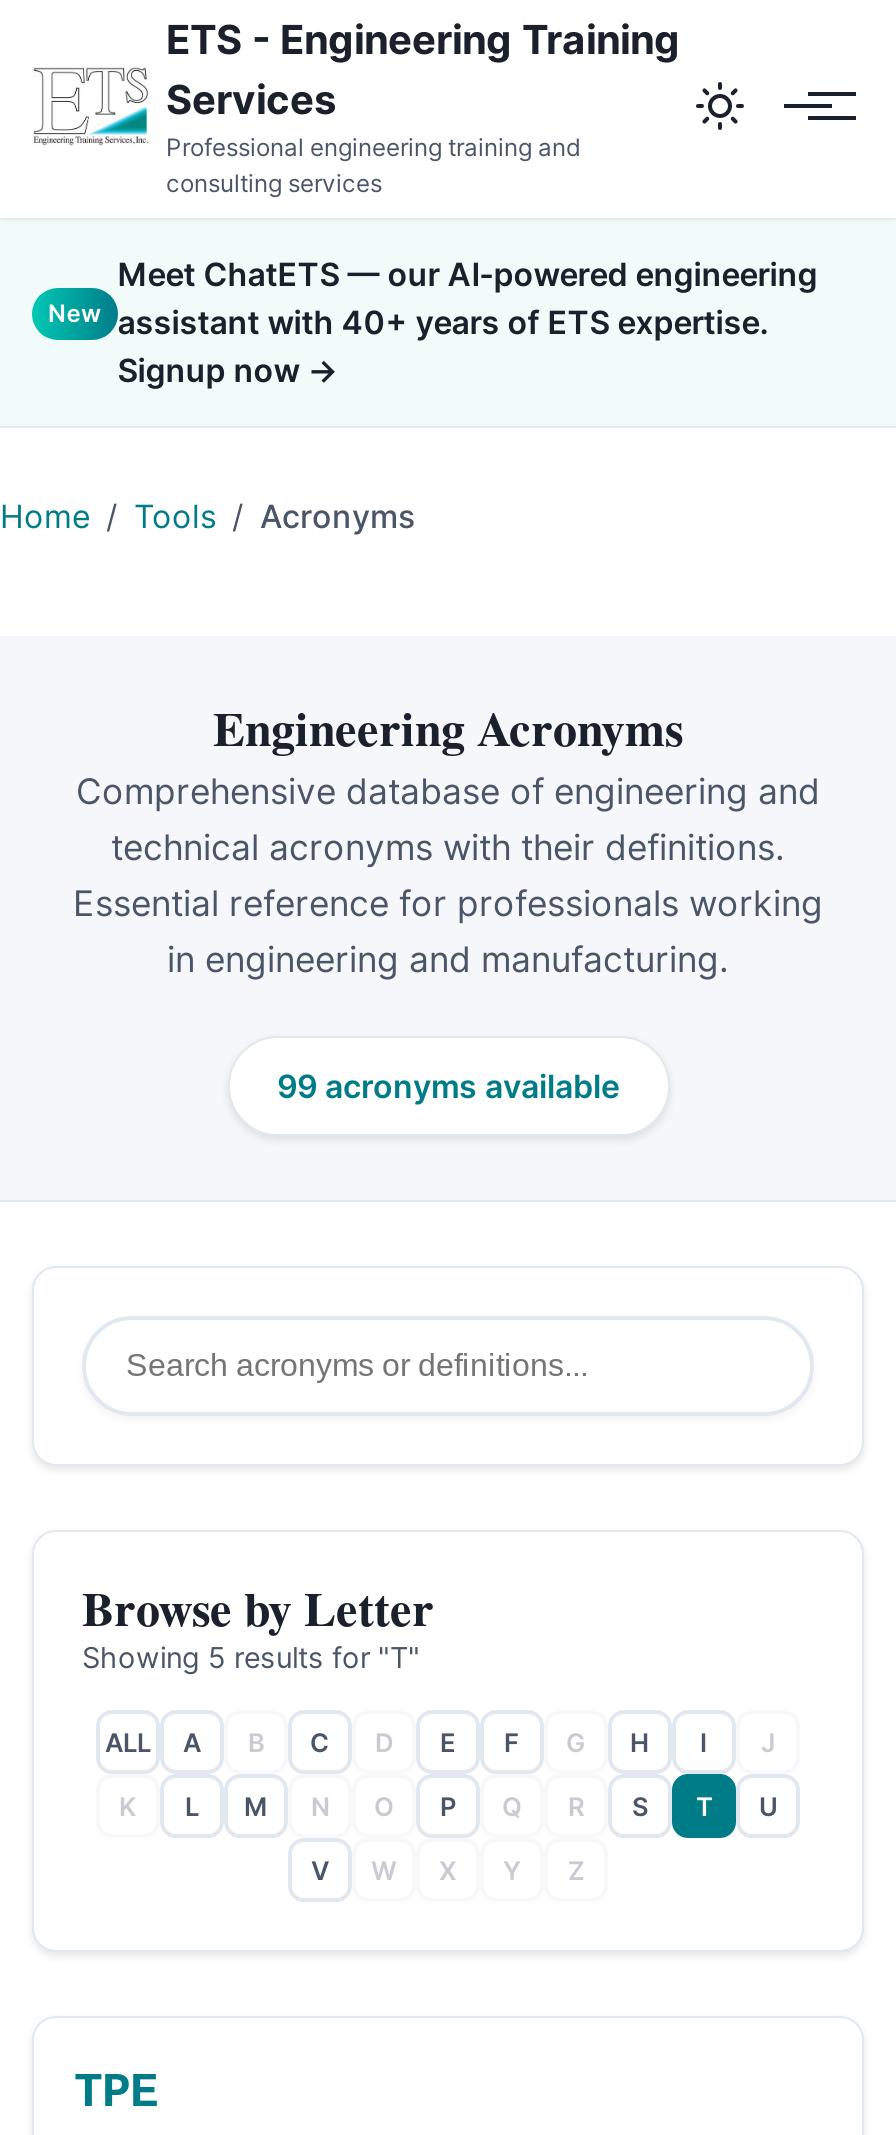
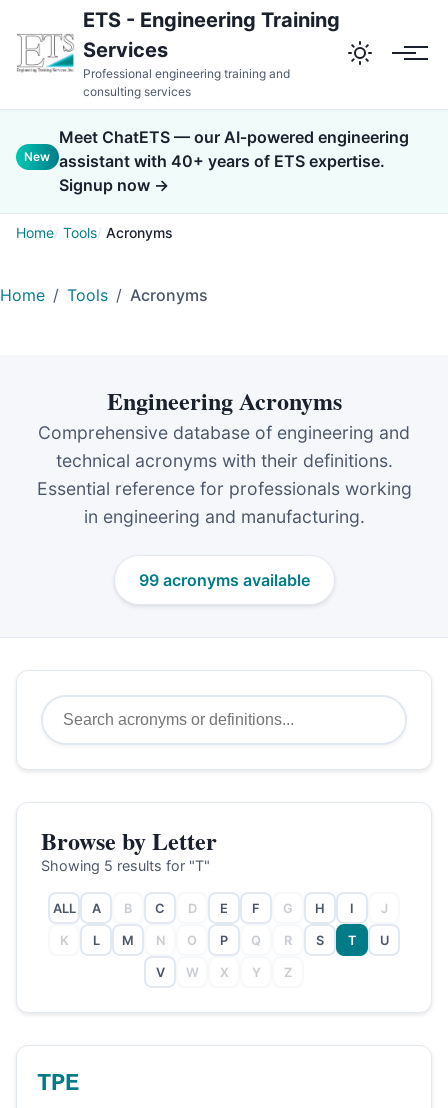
+ Home Tools Acronyms
